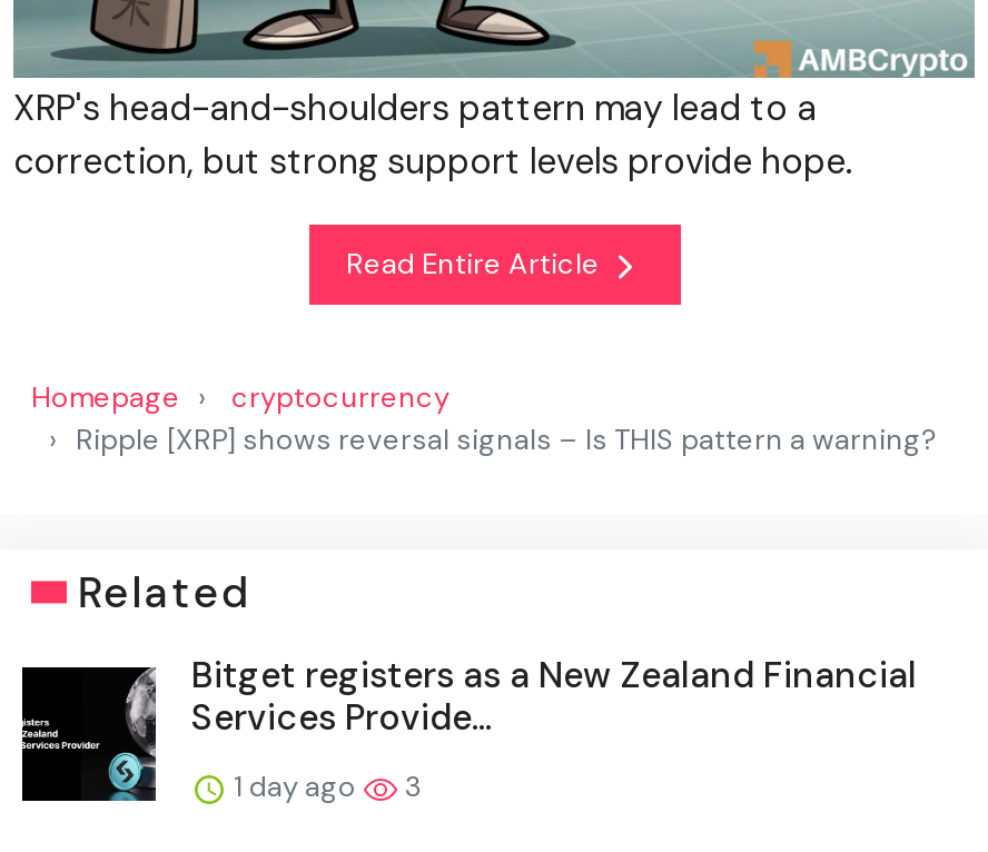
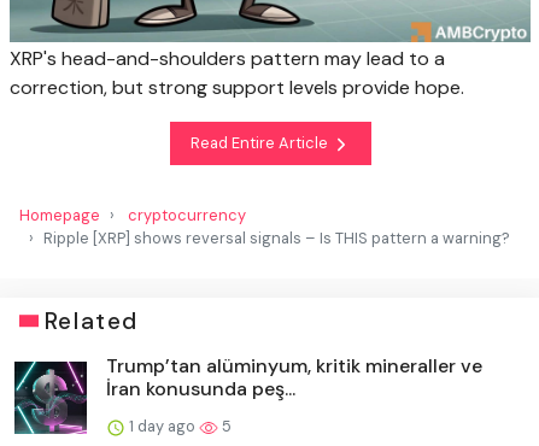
- [image]
- Bitget registers as a New Zealand Financial
- Services Provide...
+ [image]
+ Trump’tan alüminyum, kritik mineraller ve
+ İran konusunda peş...

- 1 day ago 3
+ 1 day ago 5
